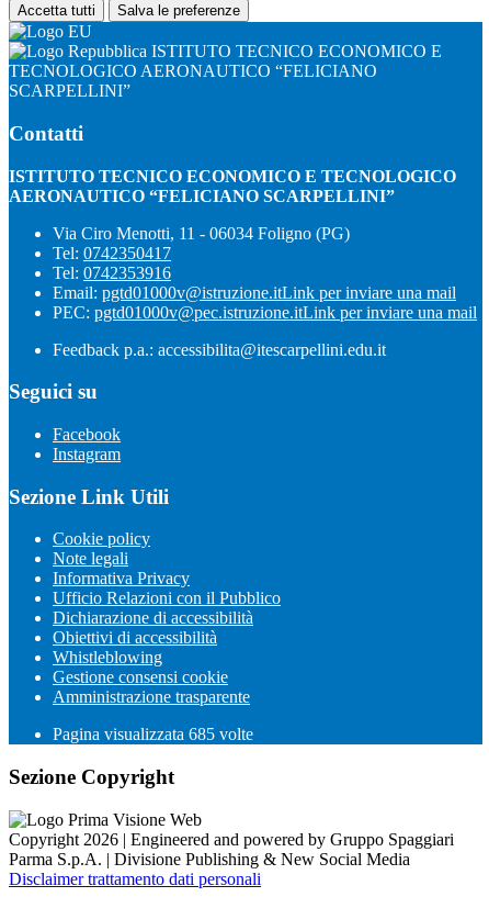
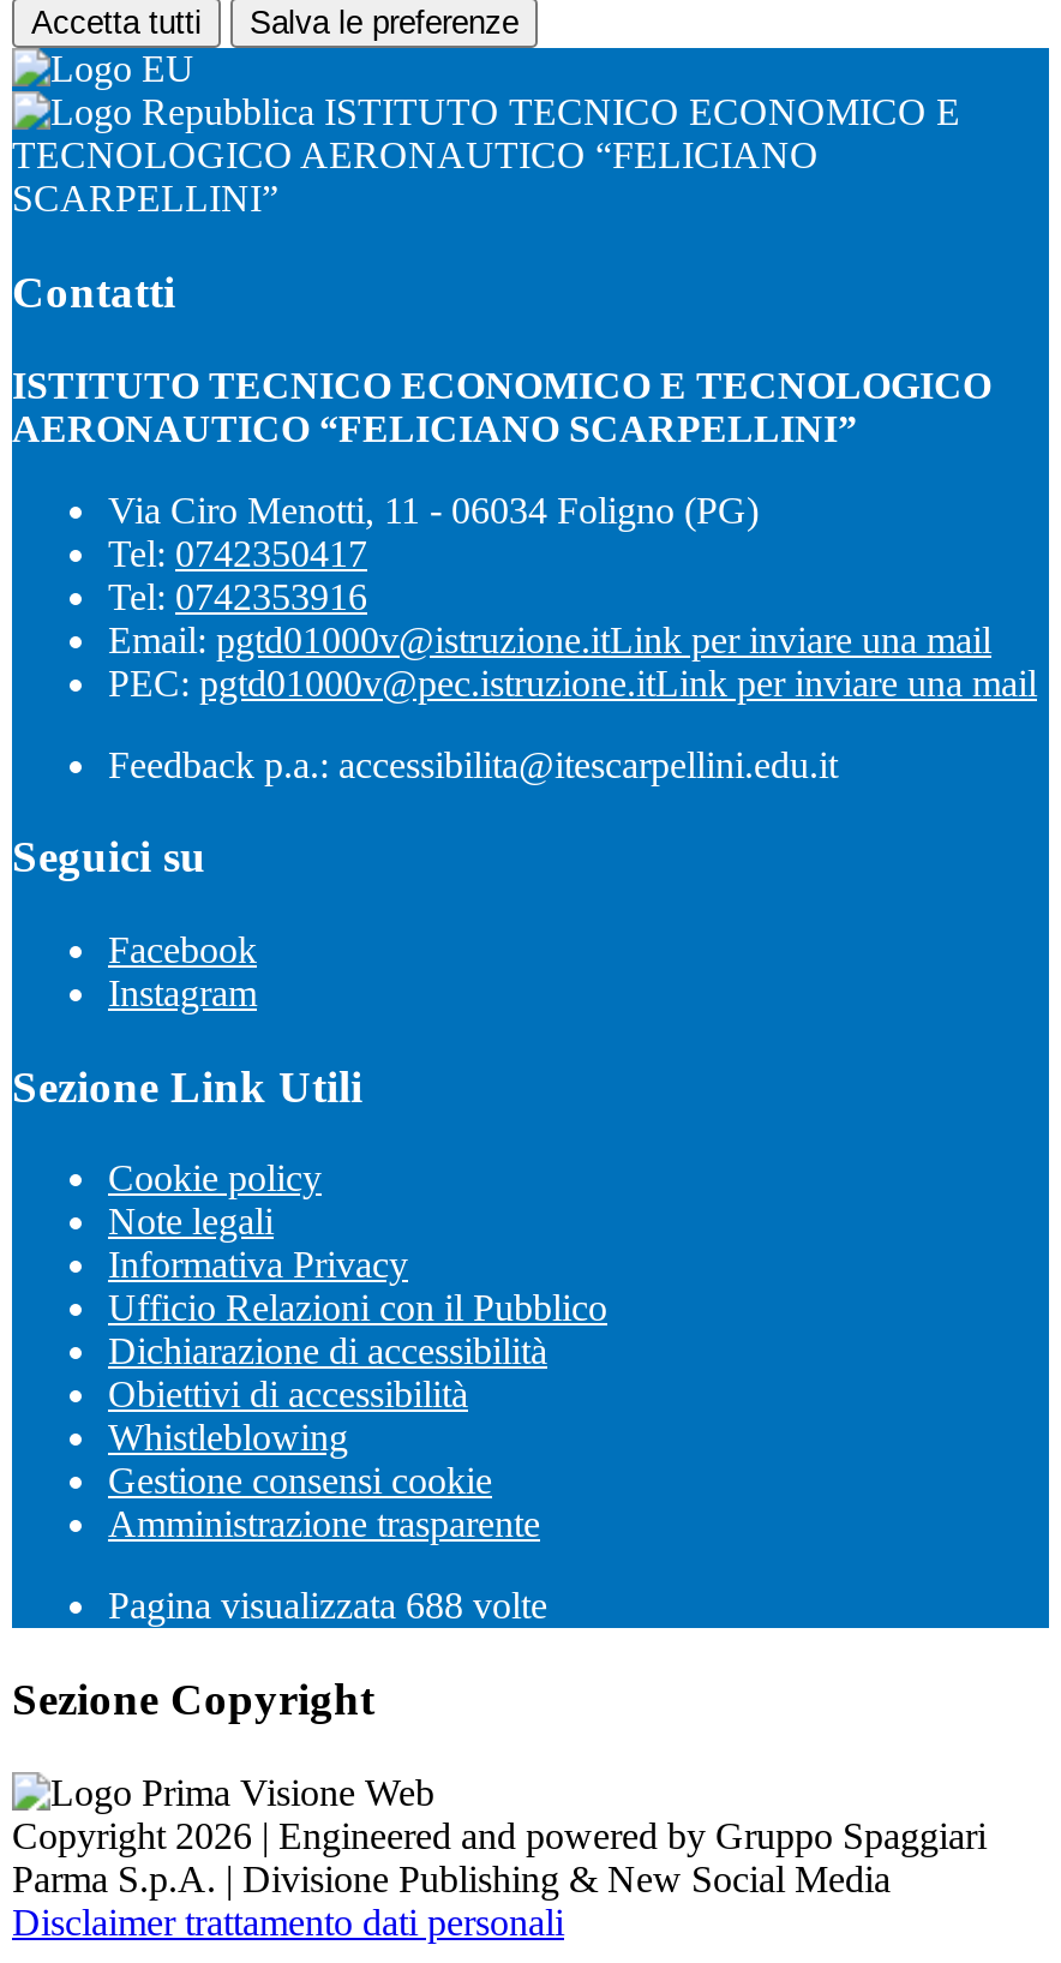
- Pagina visualizzata 685 volte
+ Pagina visualizzata 688 volte
